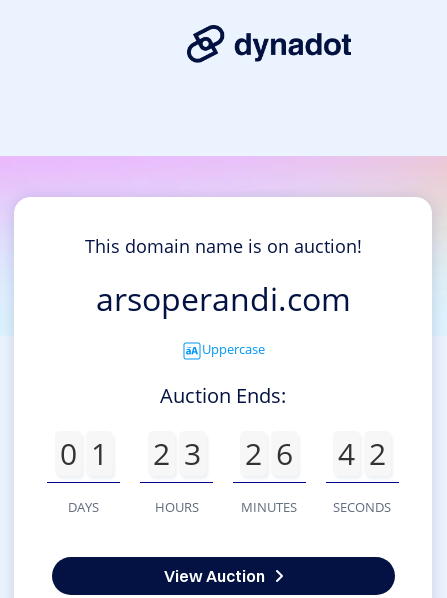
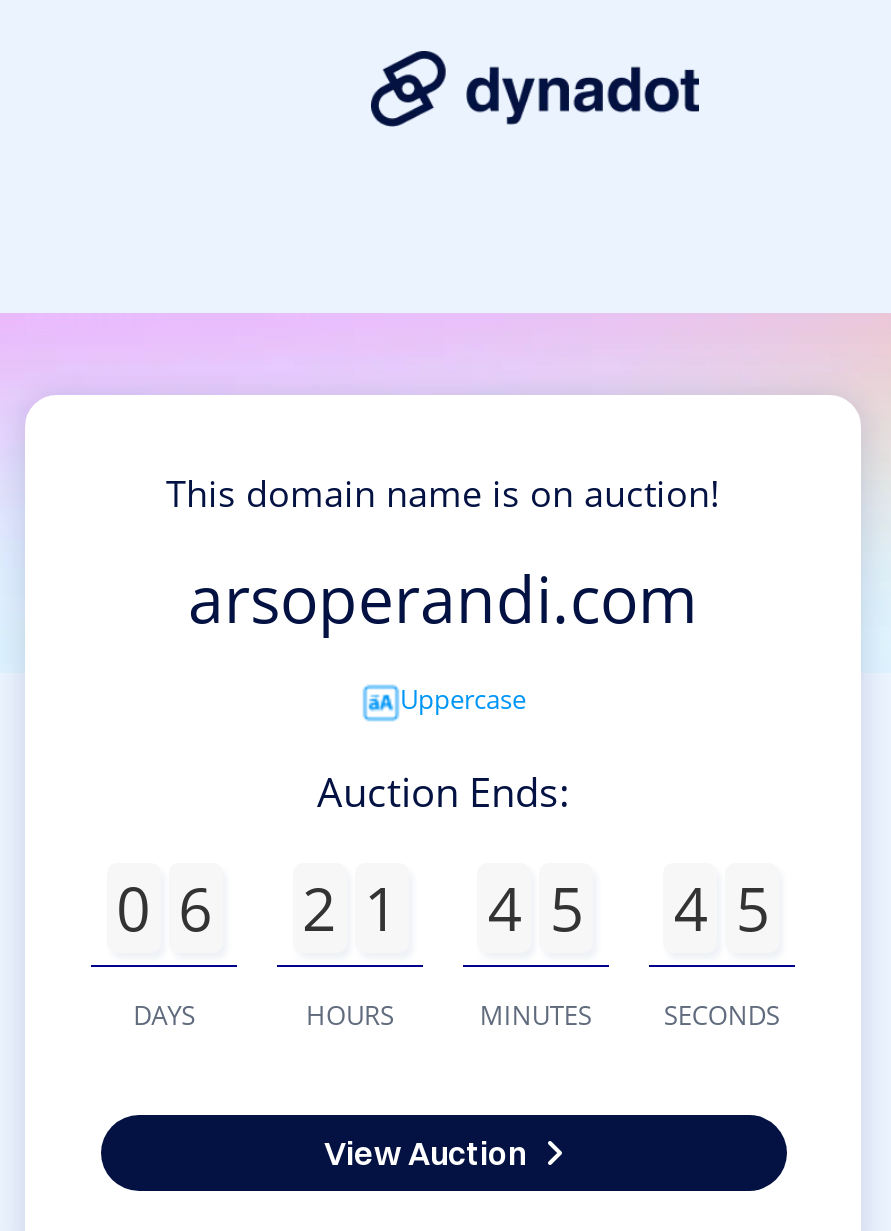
- 0 1
+ 0 6

- 2 3
+ 2 1

- 2 6
+ 4 5

- 4 2
+ 4 5
